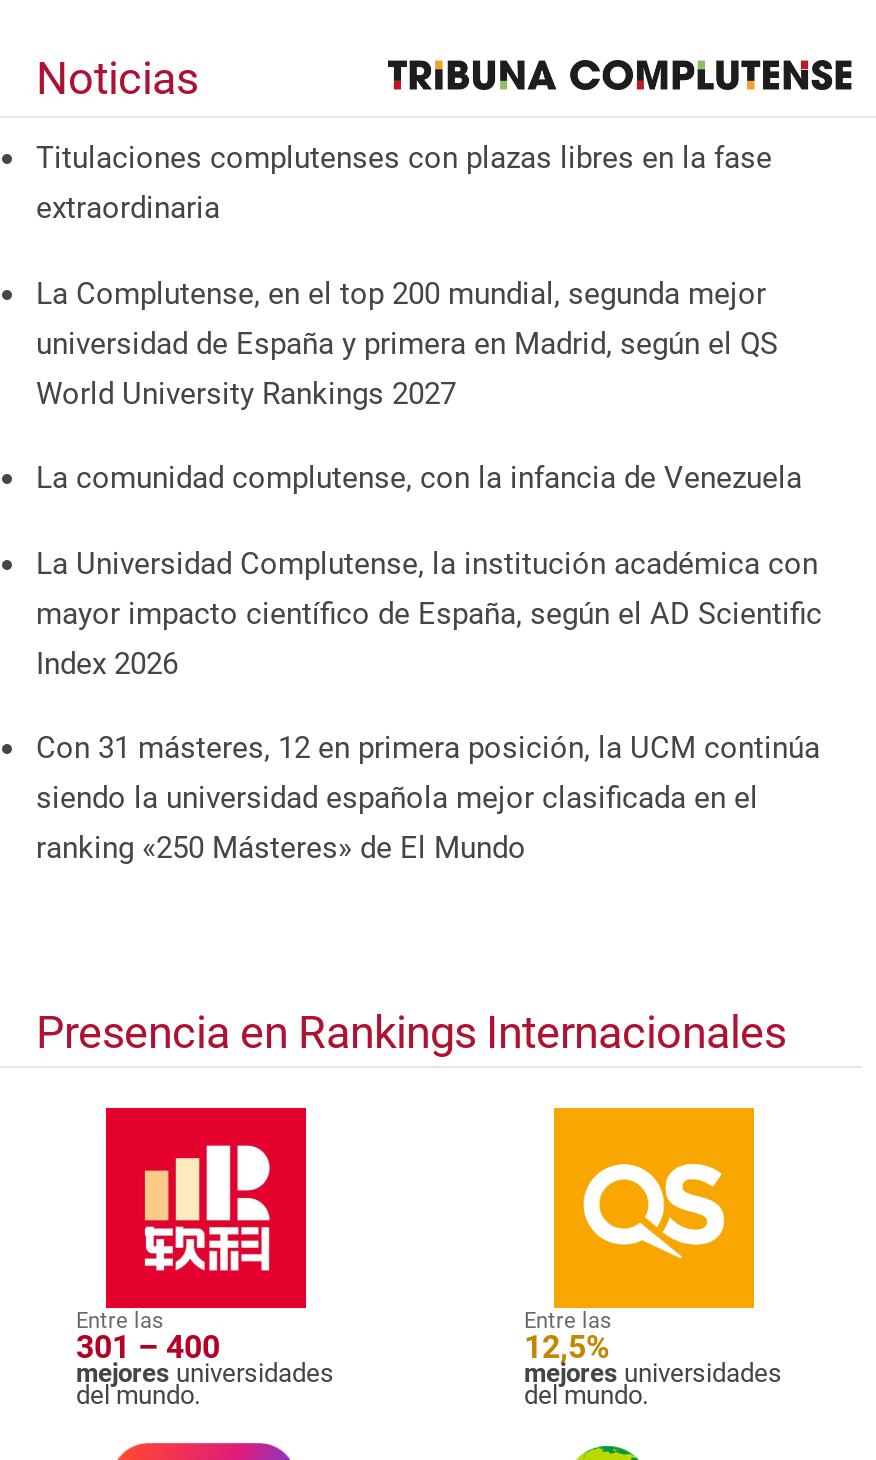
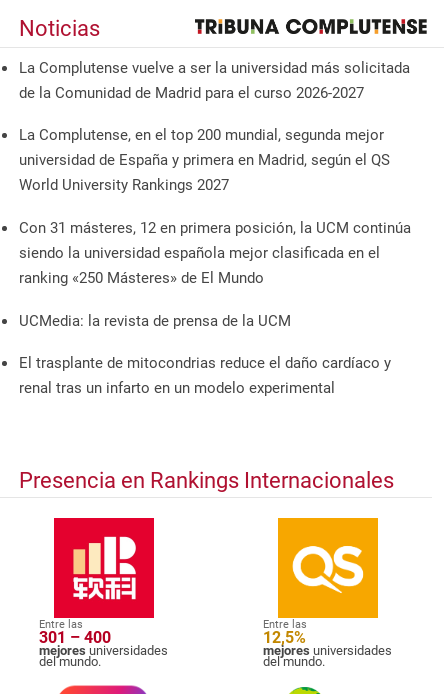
- Titulaciones complutenses con plazas libres en la fase
- extraordinaria
+ La Complutense vuelve a ser la universidad más solicitada
+ de la Comunidad de Madrid para el curso 2026-2027

- La comunidad complutense, con la infancia de Venezuela
- La Universidad Complutense, la institución académica con
- mayor impacto científico de España, según el AD Scientific
- Index 2026

moved up: Con 31 másteres, 12 en primera posición, la UCM continúa | siendo la universidad española mejor clasificada en el | ranking «250 Másteres» de El Mundo

+ UCMedia: la revista de prensa de la UCM
+ El trasplante de mitocondrias reduce el daño cardíaco y
+ renal tras un infarto en un modelo experimental
